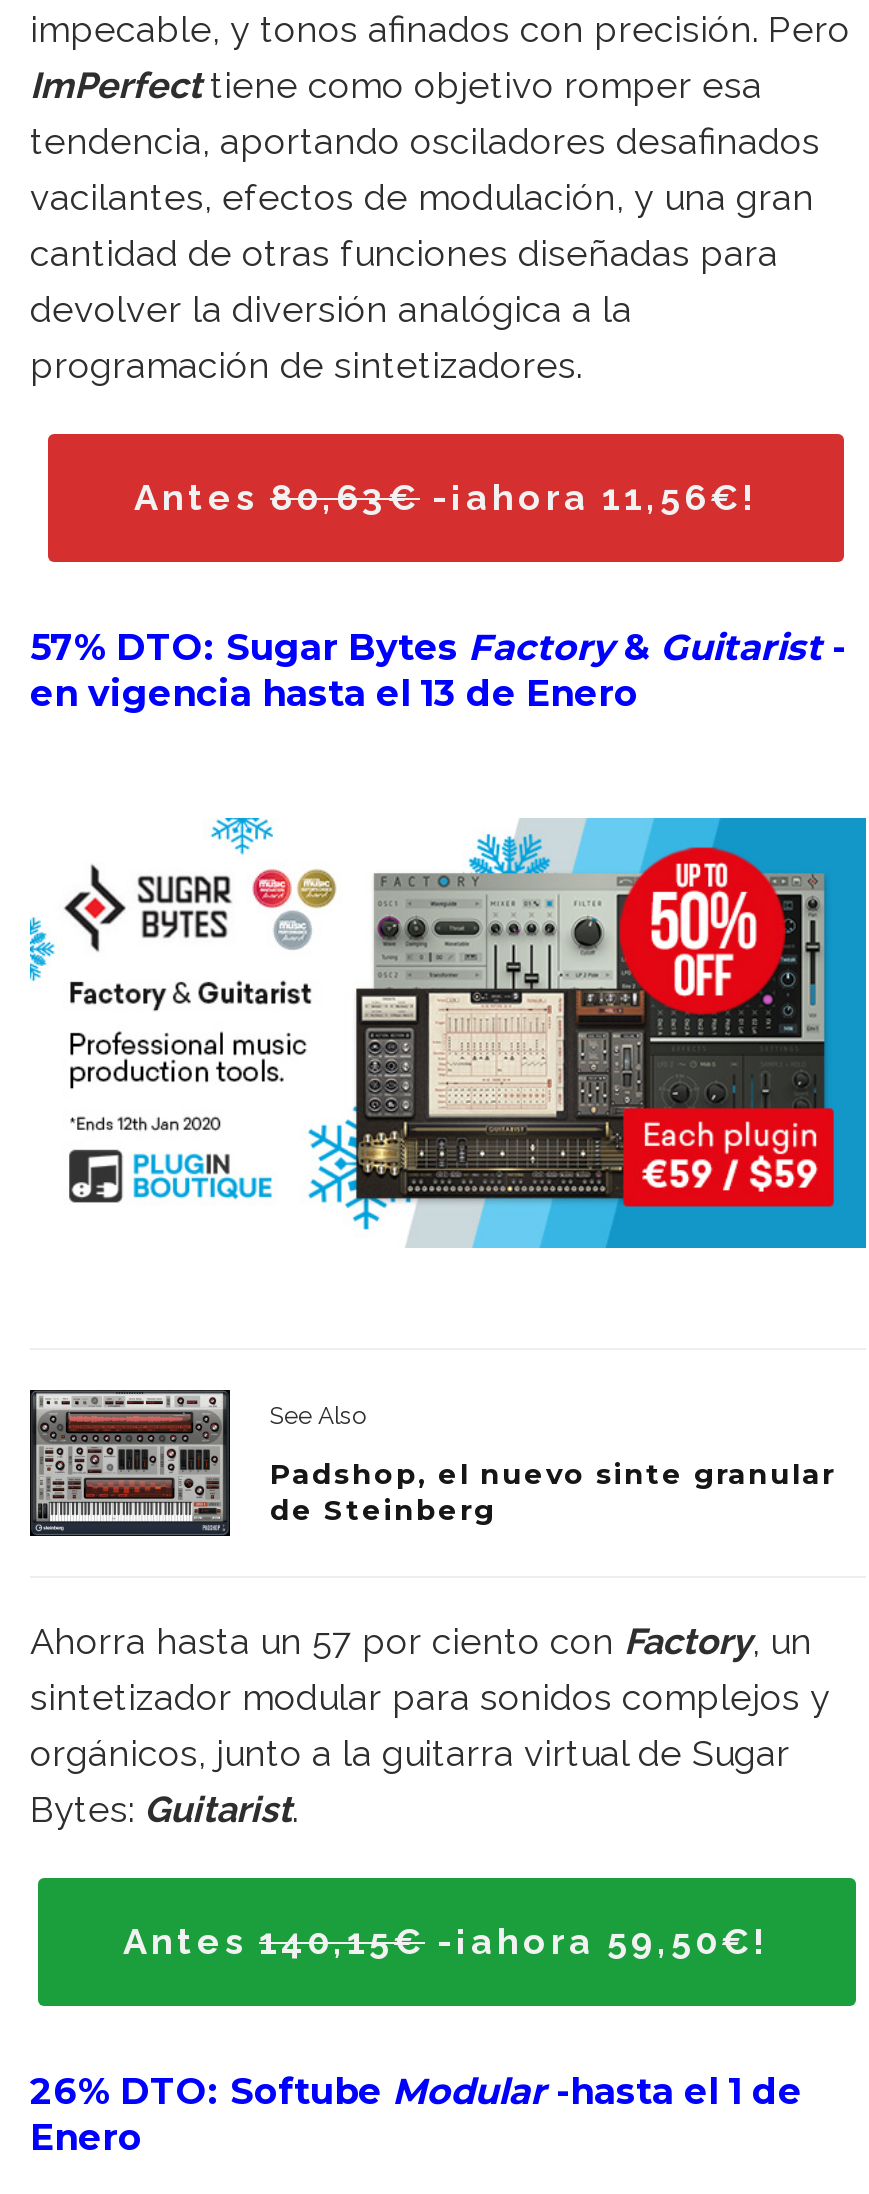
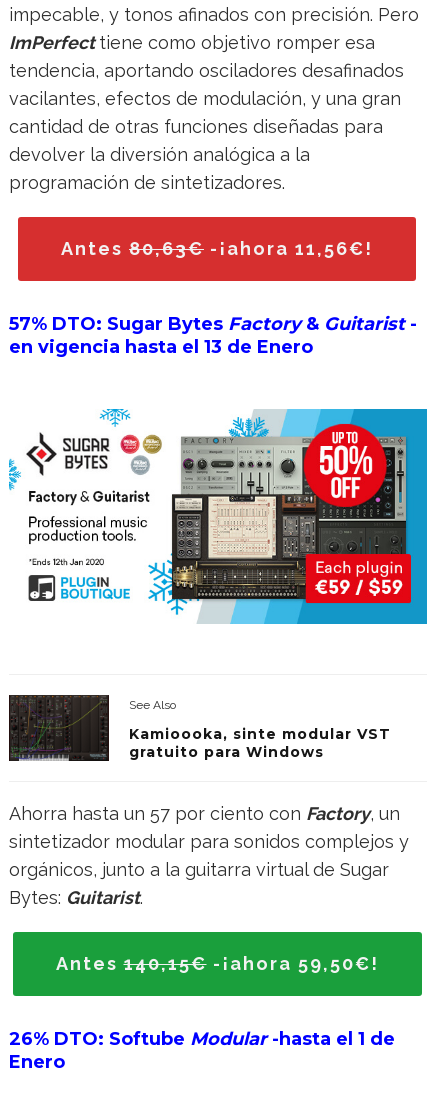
- [image]
- Padshop, el nuevo sinte granular
- de Steinberg
+ [image]
+ Kamioooka, sinte modular VST
+ gratuito para Windows
